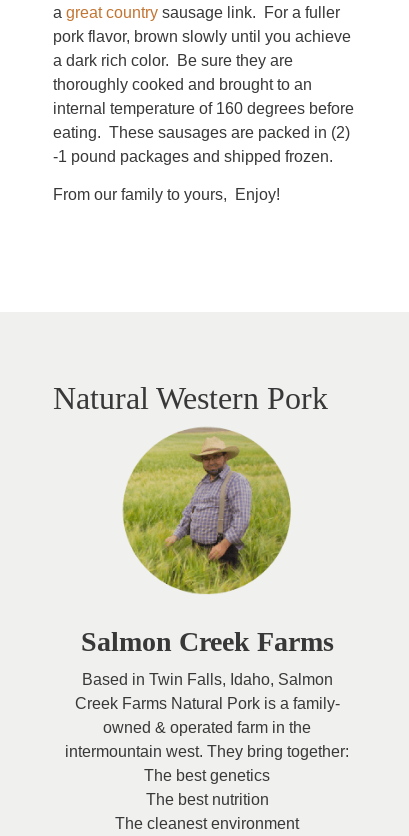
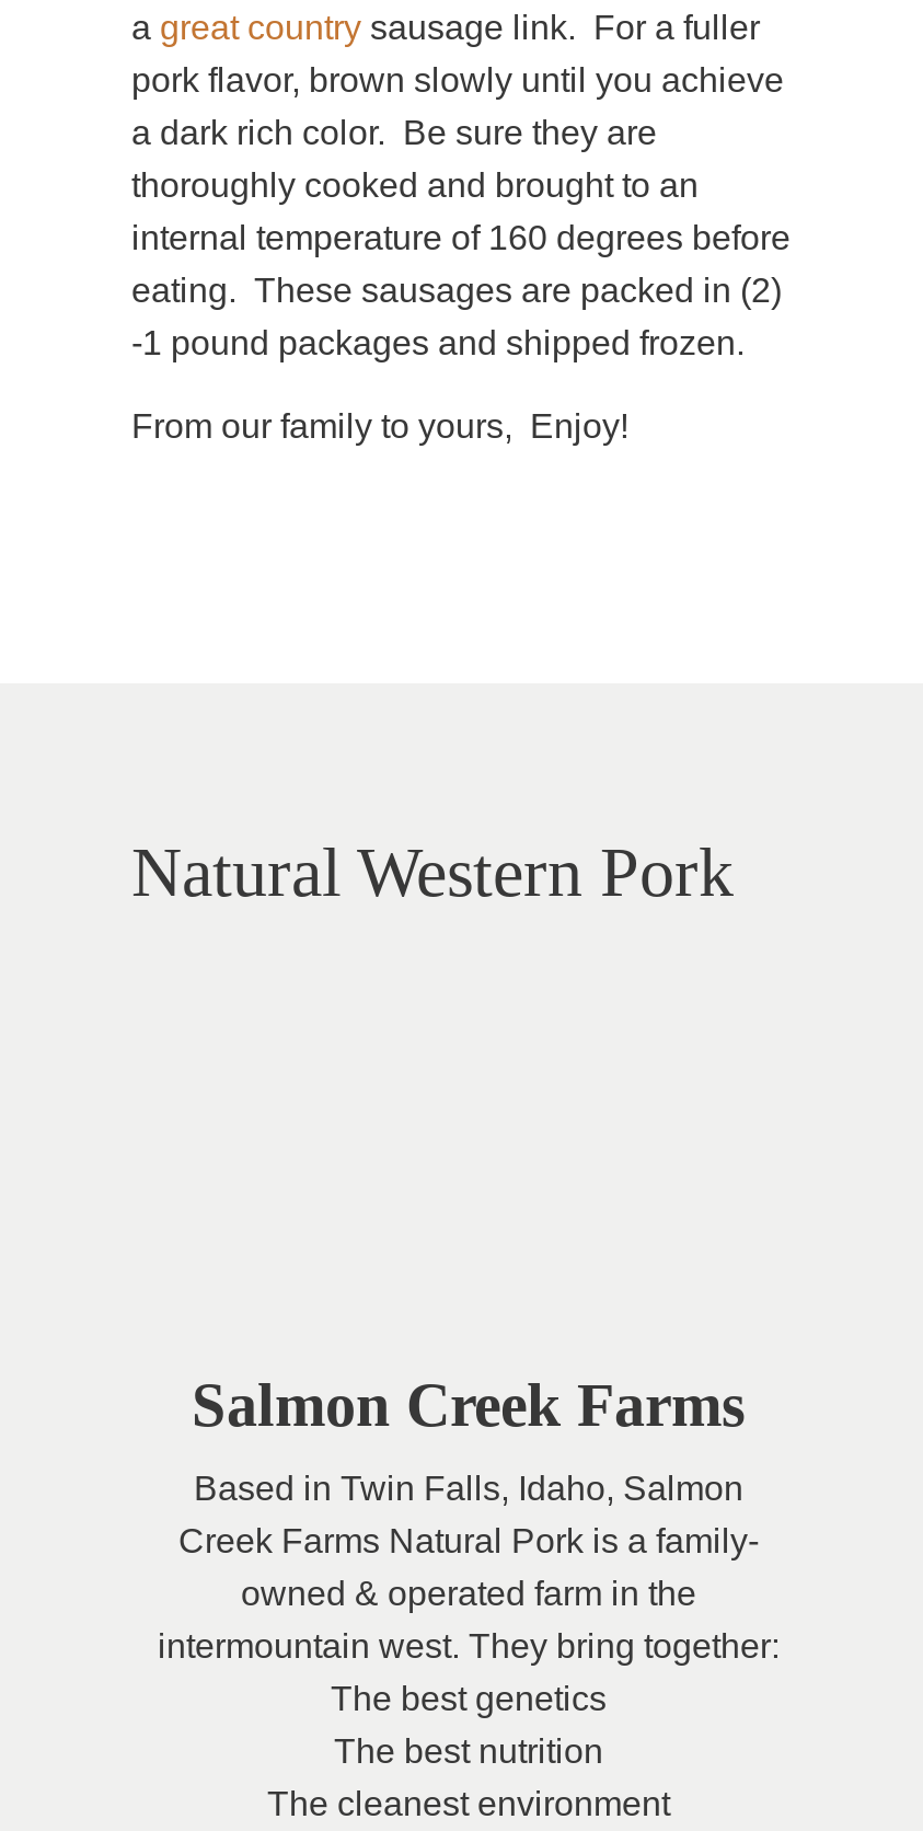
- [image]
